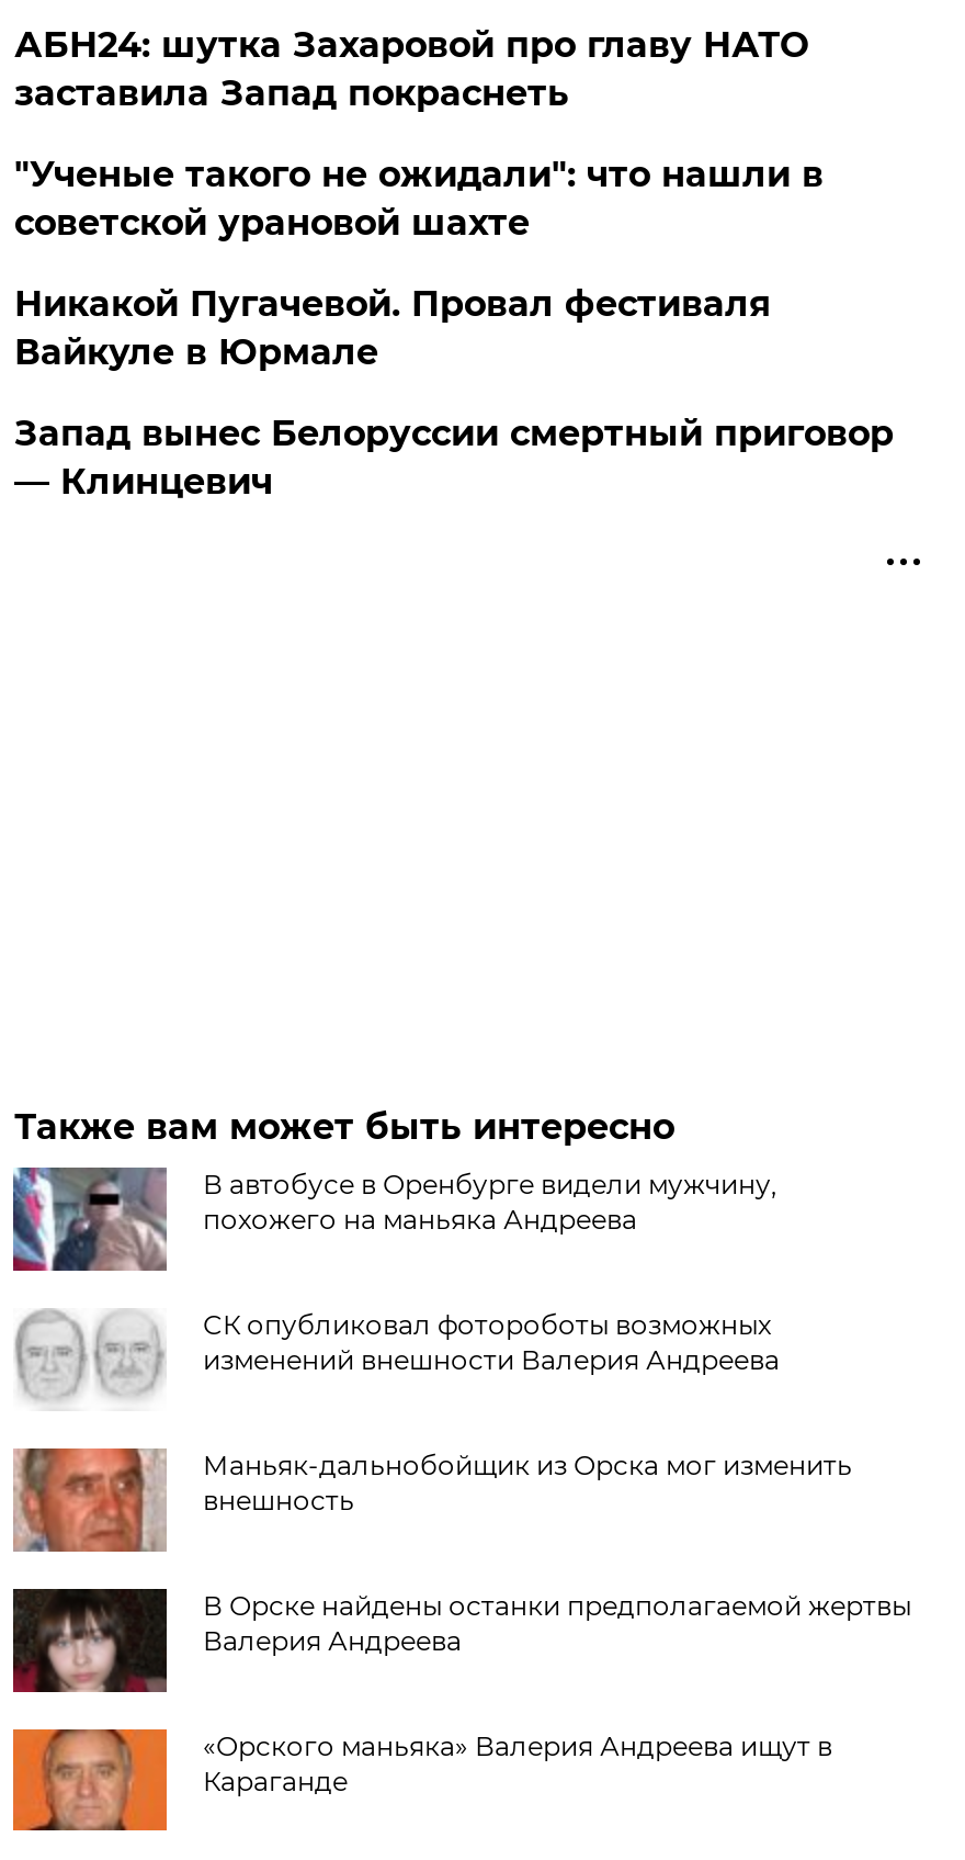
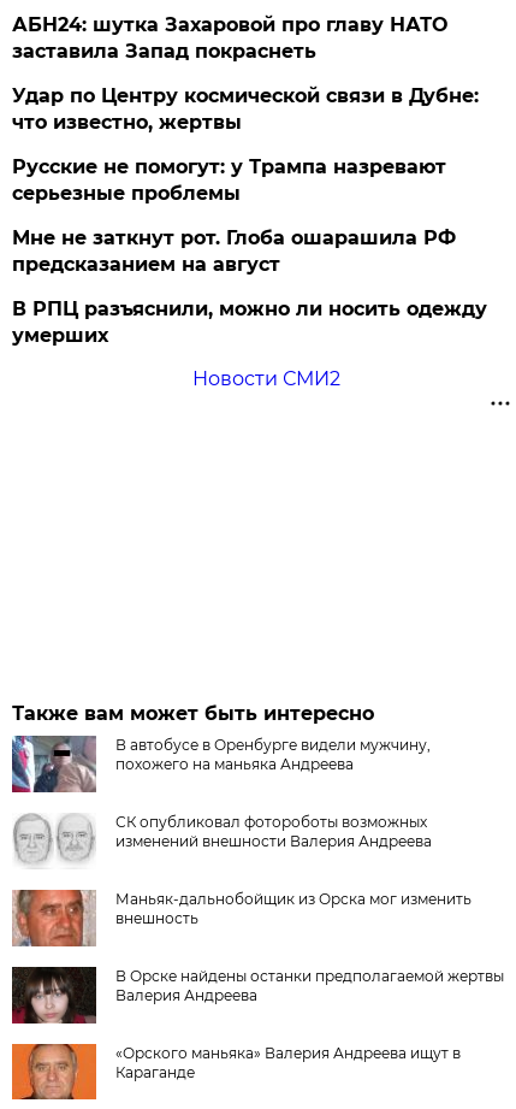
- "Ученые такого не ожидали": что нашли в
- советской урановой шахте
- Никакой Пугачевой. Провал фестиваля
- Вайкуле в Юрмале
- Запад вынес Белоруссии смертный приговор
- — Клинцевич
+ Удар по Центру космической связи в Дубне:
+ что известно, жертвы
+ Русские не помогут: у Трампа назревают
+ серьезные проблемы
+ Мне не заткнут рот. Глоба ошарашила РФ
+ предсказанием на август
+ В РПЦ разъяснили, можно ли носить одежду
+ умерших
+ Новости СМИ2
